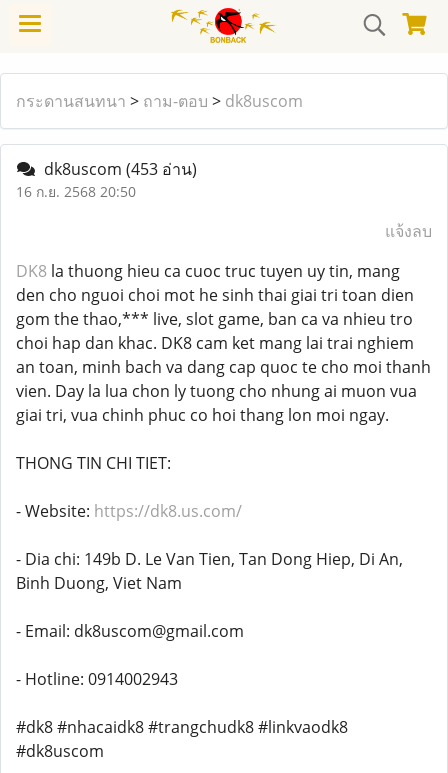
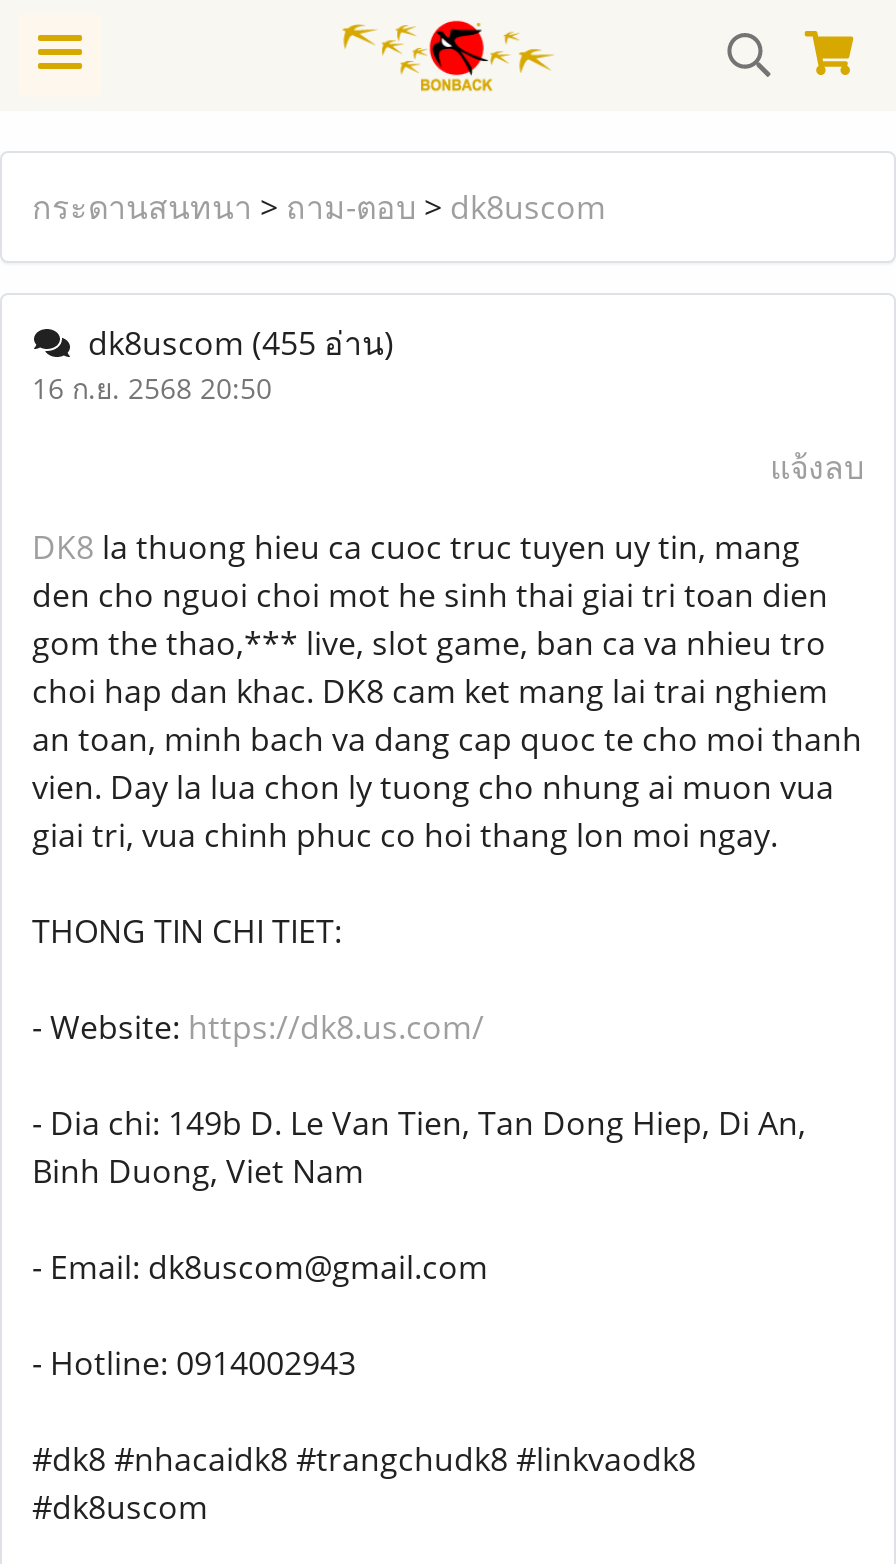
- dk8uscom (453 อ่าน)
+ dk8uscom (455 อ่าน)
